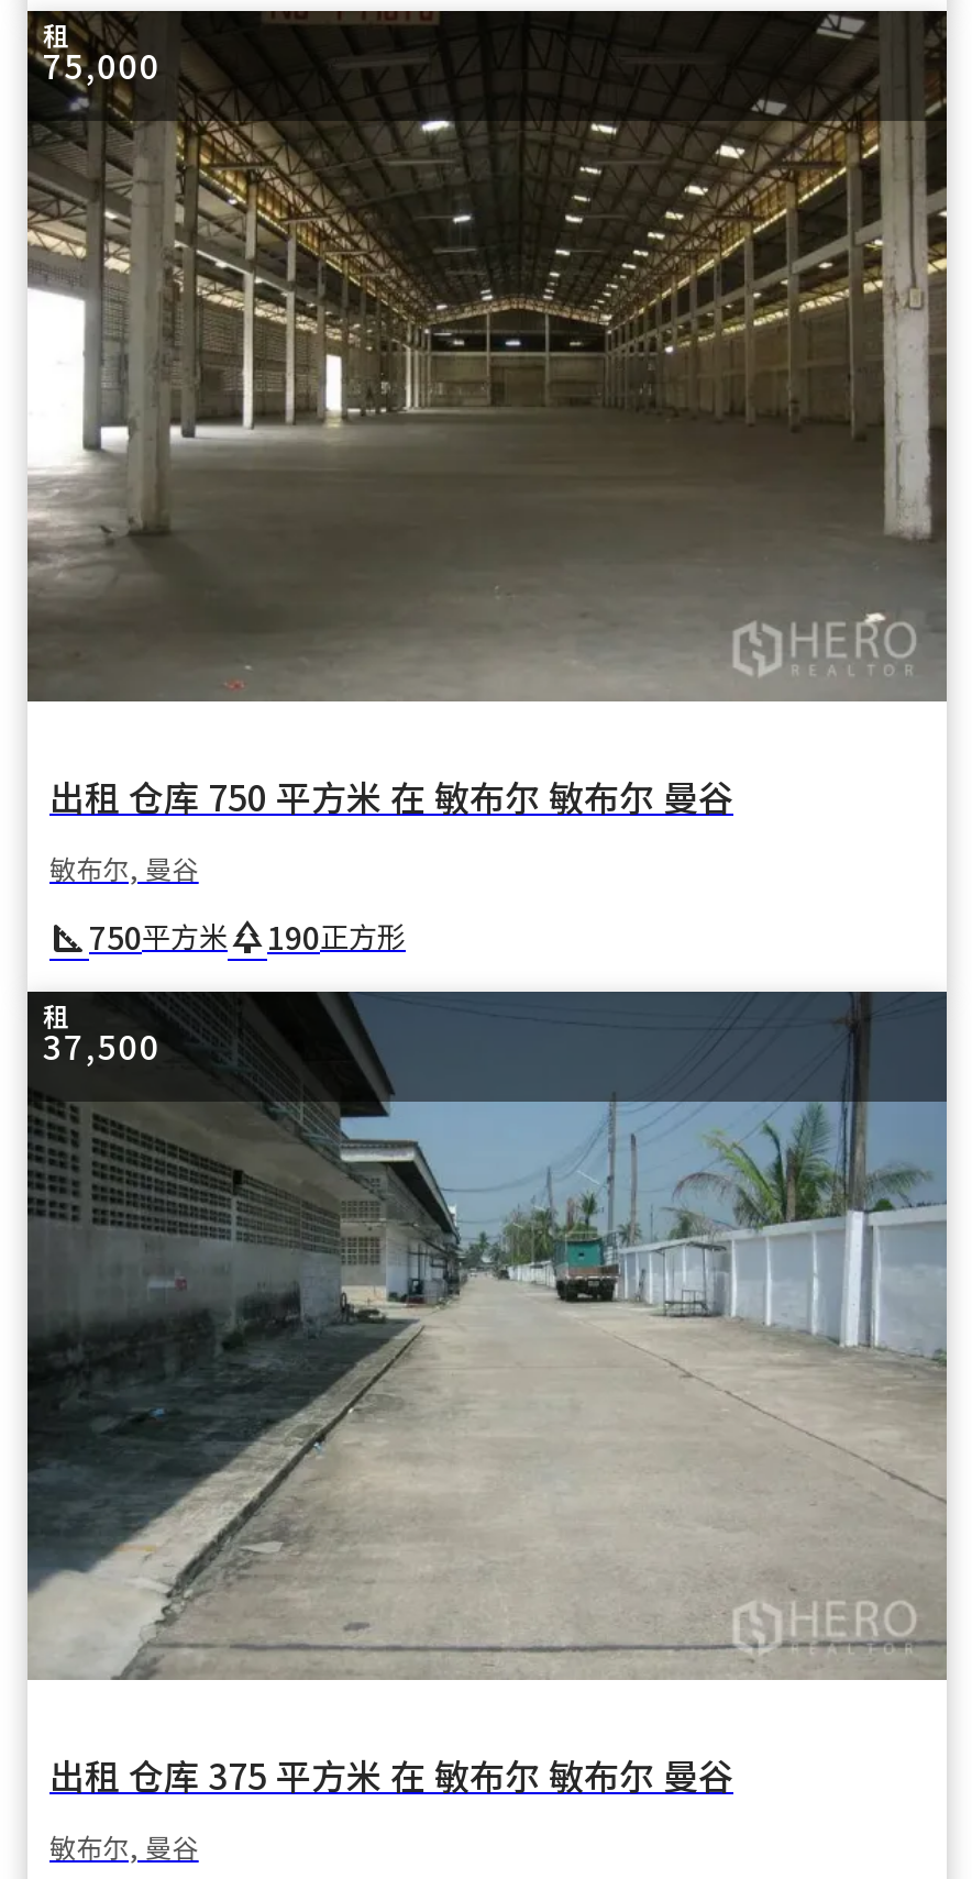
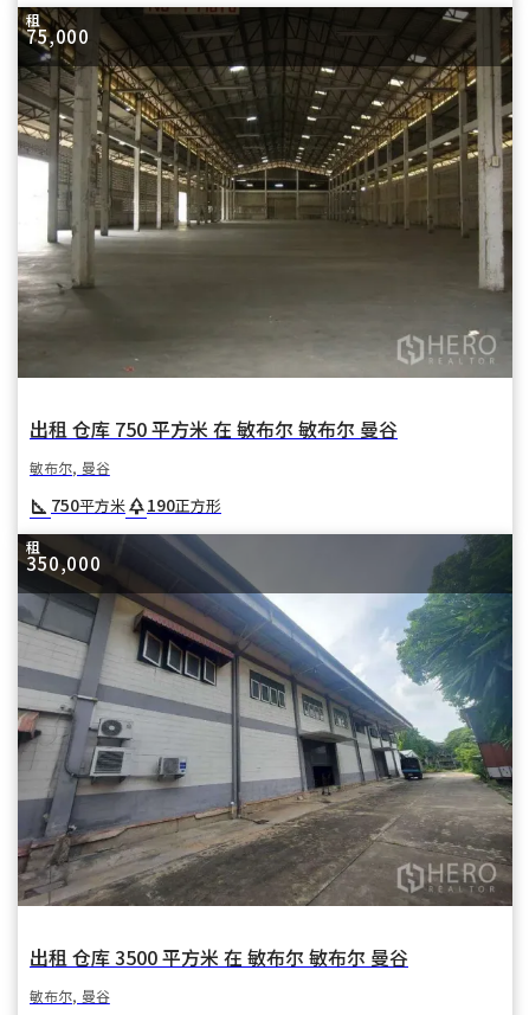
- [image]
- 37,500
+ [image]
+ 350,000

- 出租 仓库 375 平方米 在 敏布尔 敏布尔 曼谷
+ 出租 仓库 3500 平方米 在 敏布尔 敏布尔 曼谷
